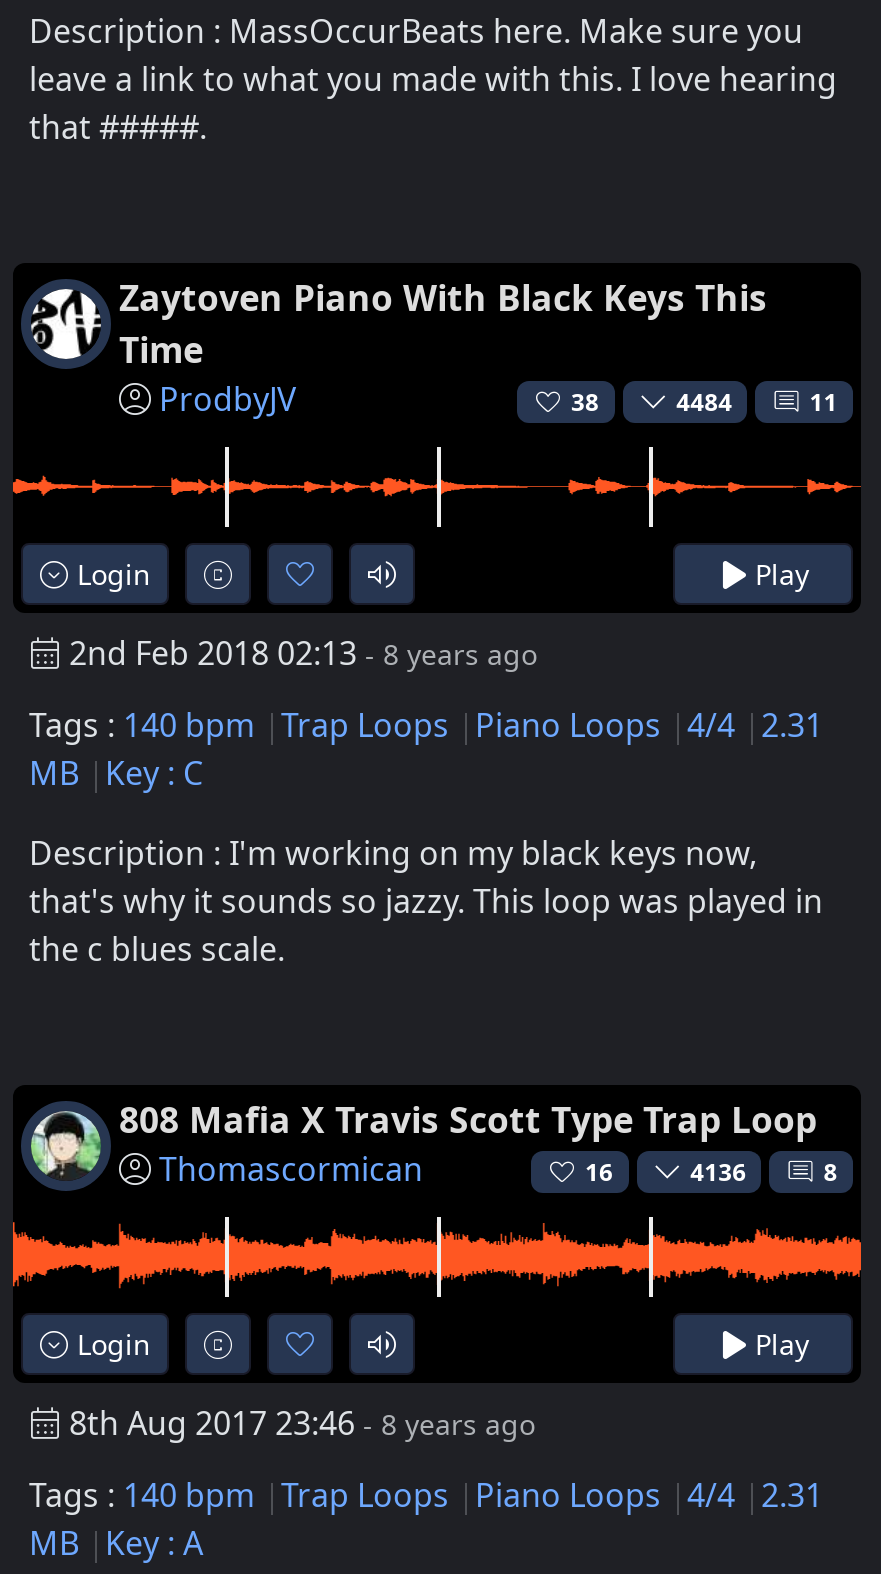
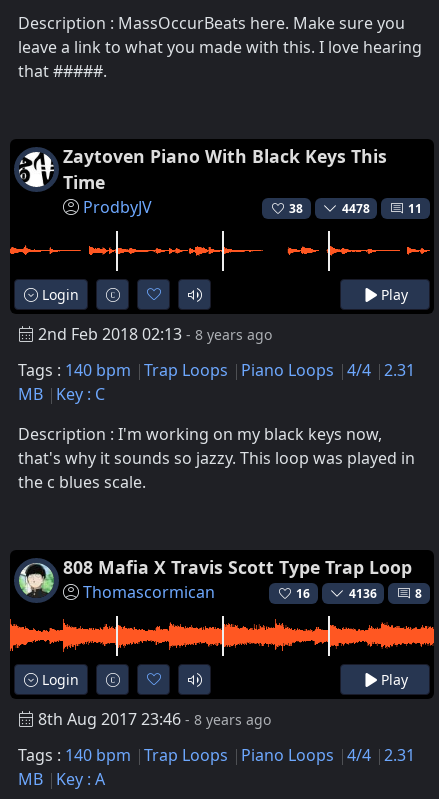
- 4484
+ 4478
